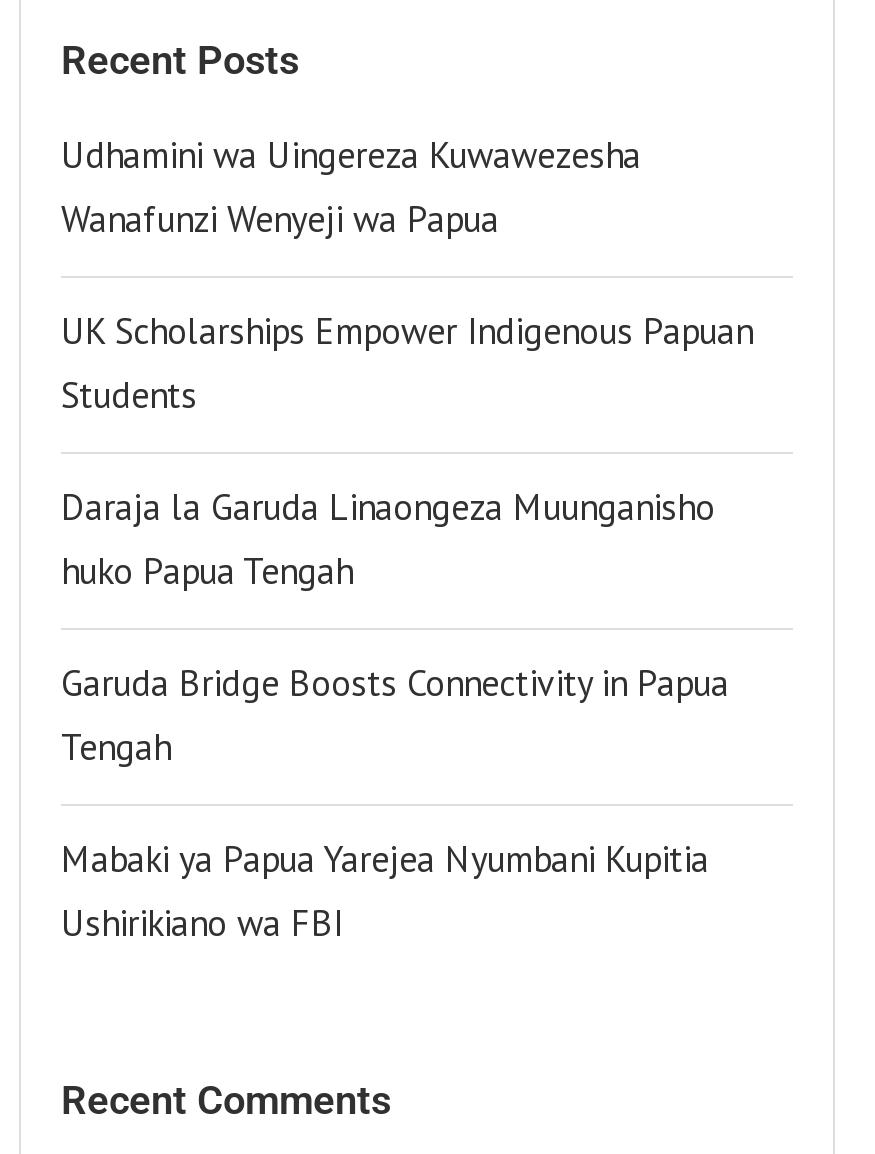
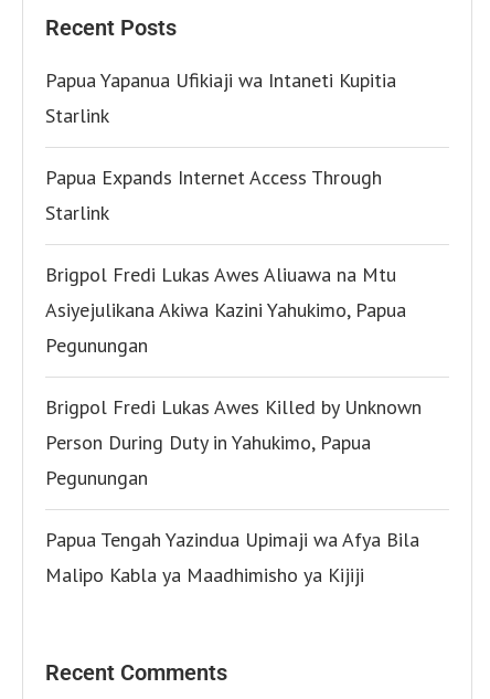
- Udhamini wa Uingereza Kuwawezesha
- Wanafunzi Wenyeji wa Papua
+ Papua Yapanua Ufikiaji wa Intaneti Kupitia
+ Starlink

- UK Scholarships Empower Indigenous Papuan
- Students
+ Papua Expands Internet Access Through
+ Starlink

- Daraja la Garuda Linaongeza Muunganisho
- huko Papua Tengah
+ Brigpol Fredi Lukas Awes Aliuawa na Mtu
+ Asiyejulikana Akiwa Kazini Yahukimo, Papua
+ Pegunungan

- Garuda Bridge Boosts Connectivity in Papua
- Tengah
+ Brigpol Fredi Lukas Awes Killed by Unknown
+ Person During Duty in Yahukimo, Papua
+ Pegunungan

- Mabaki ya Papua Yarejea Nyumbani Kupitia
- Ushirikiano wa FBI
+ Papua Tengah Yazindua Upimaji wa Afya Bila
+ Malipo Kabla ya Maadhimisho ya Kijiji
